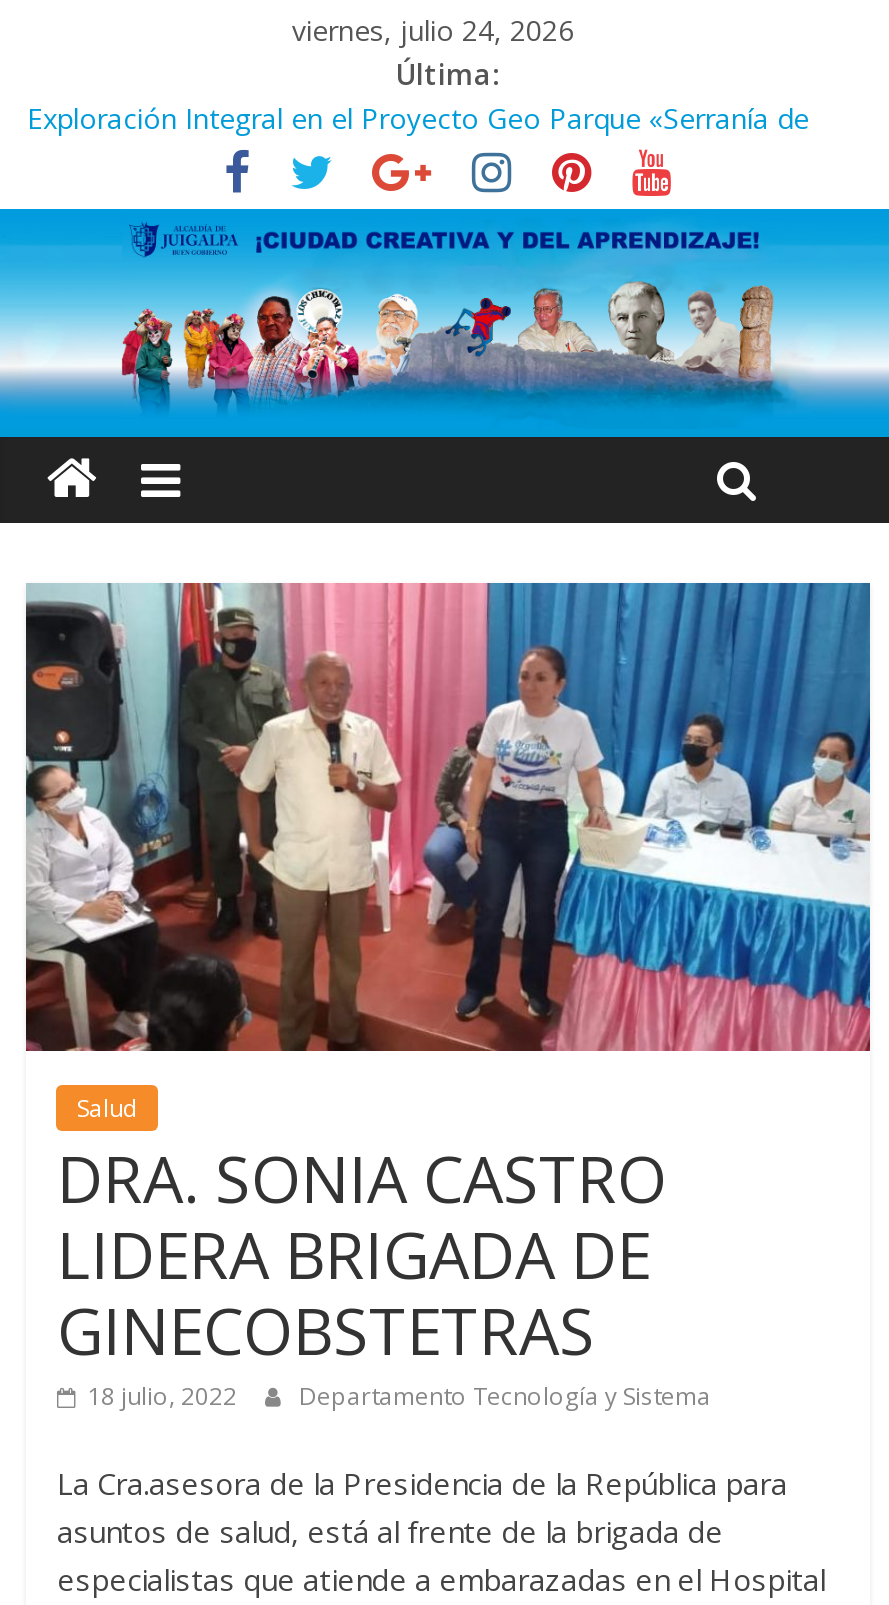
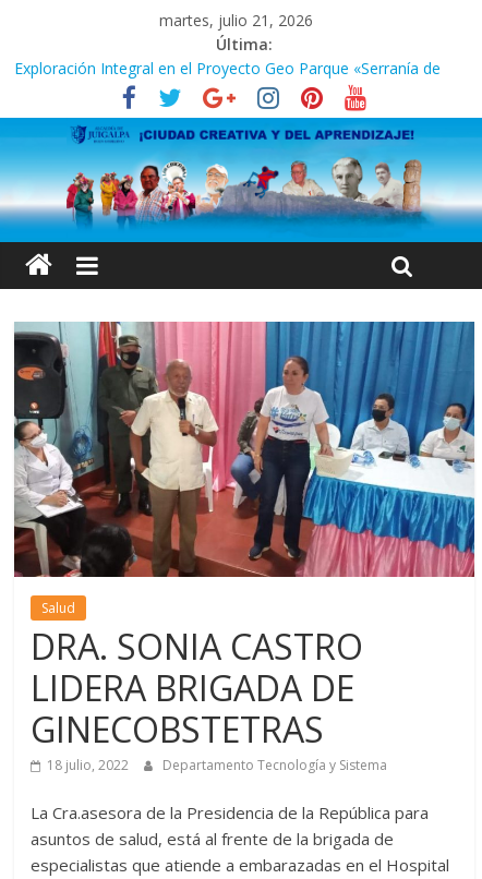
- viernes, julio 24, 2026
+ martes, julio 21, 2026
